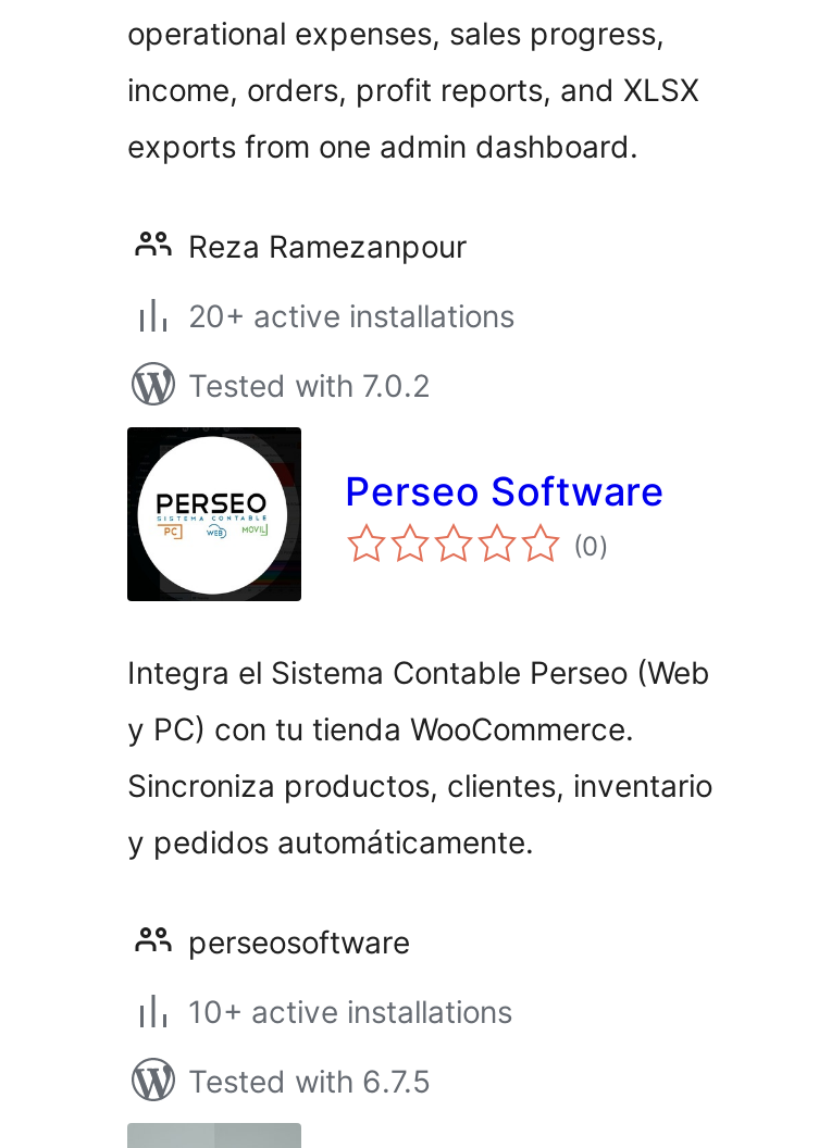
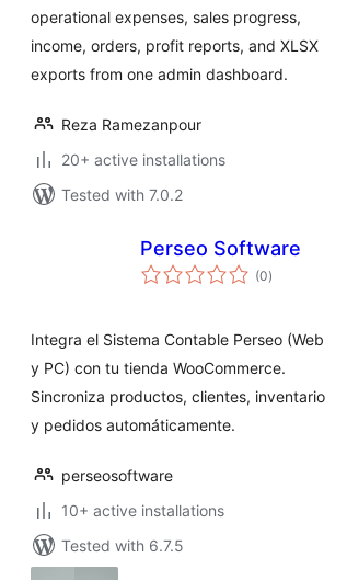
- [image]
